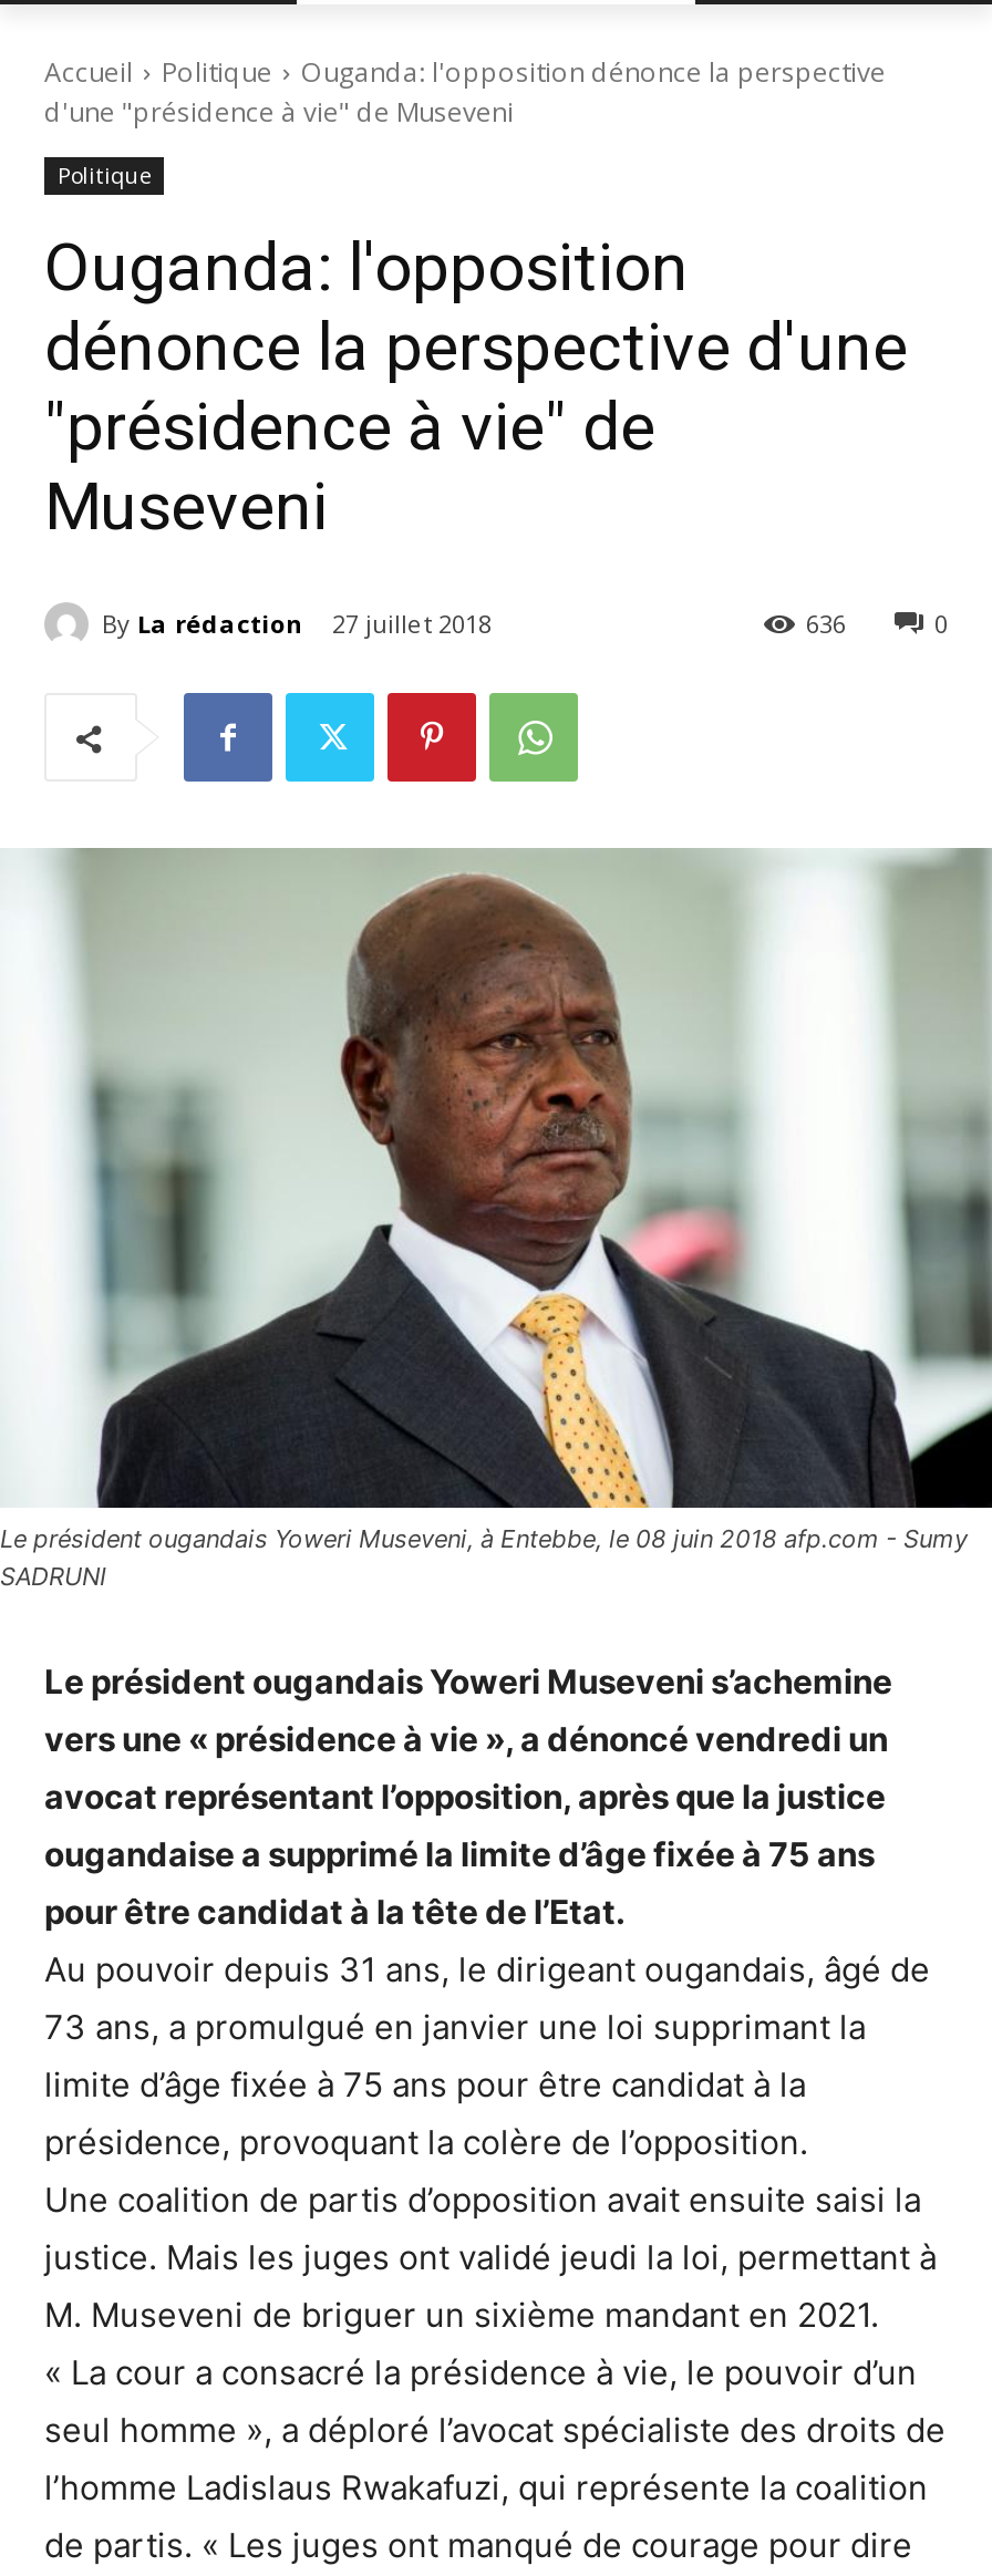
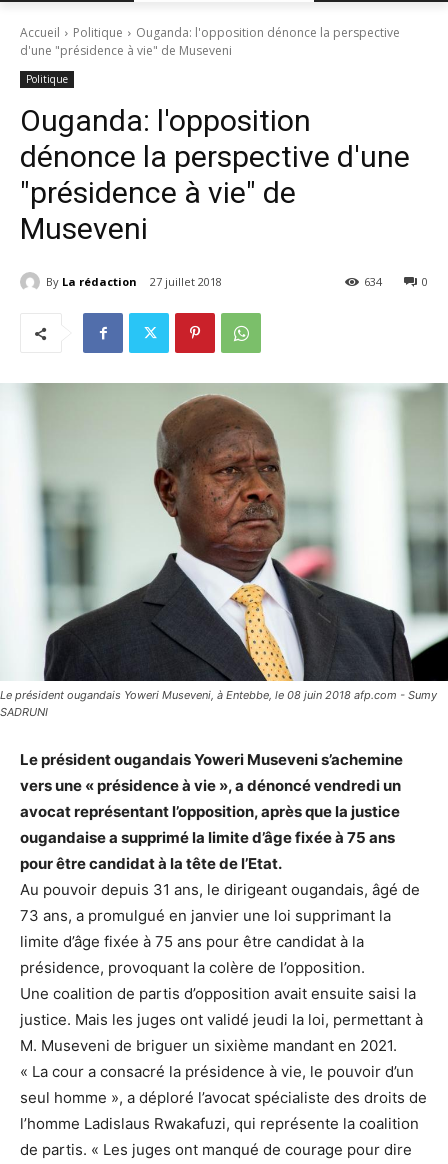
- 636
+ 634
